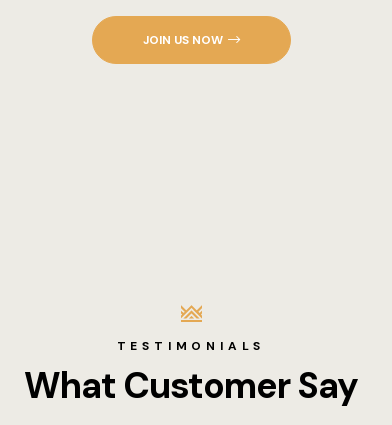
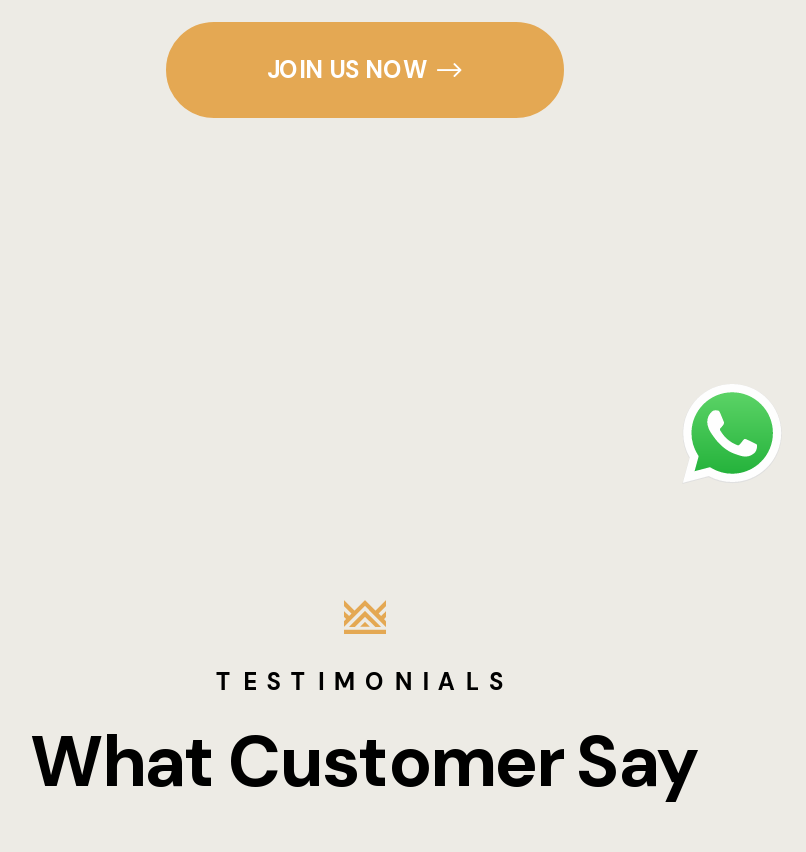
+ [image]
